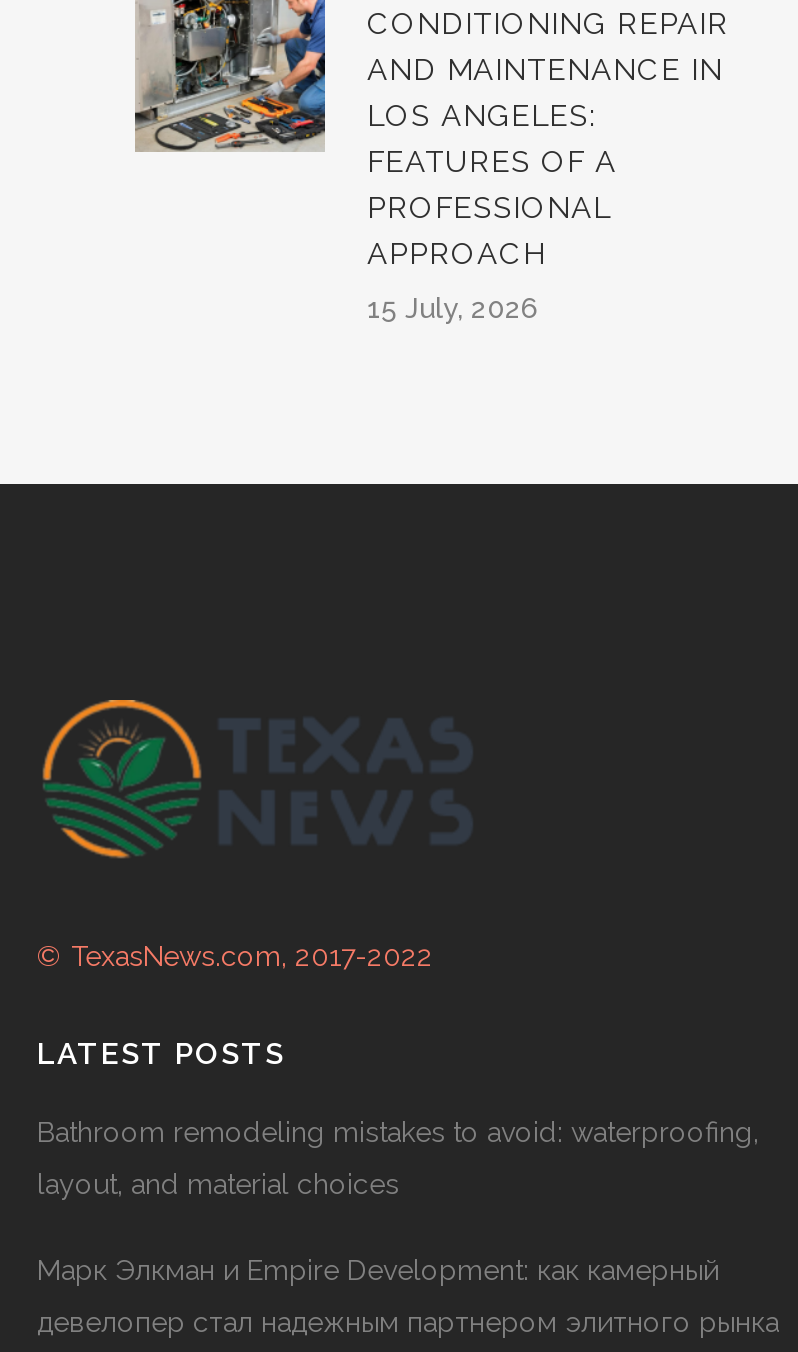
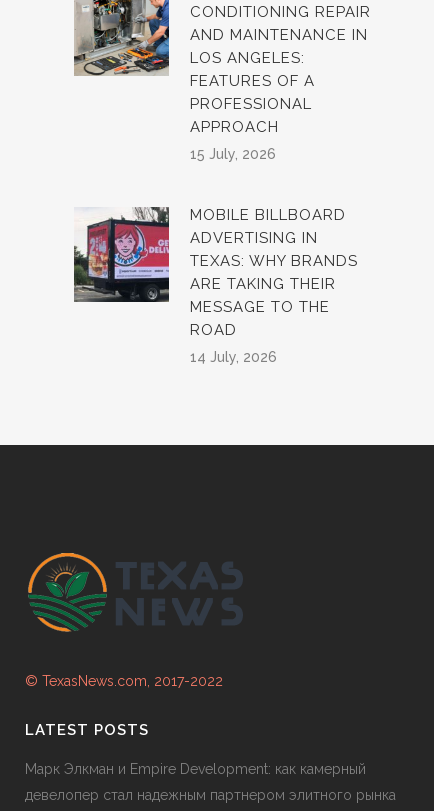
+ [image]
+ MOBILE BILLBOARD
+ ADVERTISING IN
+ TEXAS: WHY BRANDS
+ ARE TAKING THEIR
+ MESSAGE TO THE
+ ROAD
+ 14 July, 2026

moved down: [image] | © TexasNews.com, 2017-2022 | LATEST POSTS

- Bathroom remodeling mistakes to avoid: waterproofing,
- layout, and material choices
